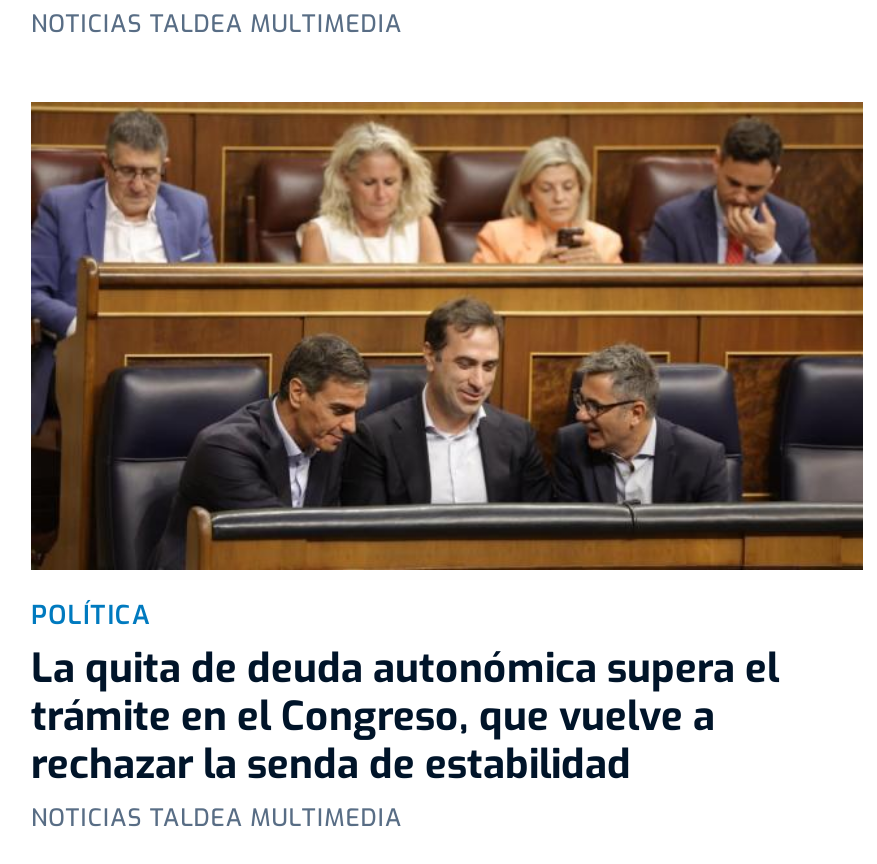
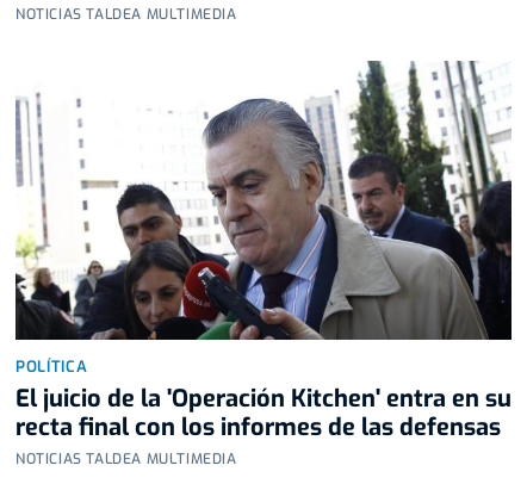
- [image]
- La quita de deuda autonómica supera el
- trámite en el Congreso, que vuelve a
- rechazar la senda de estabilidad
+ [image]
+ El juicio de la 'Operación Kitchen' entra en su
+ recta final con los informes de las defensas
